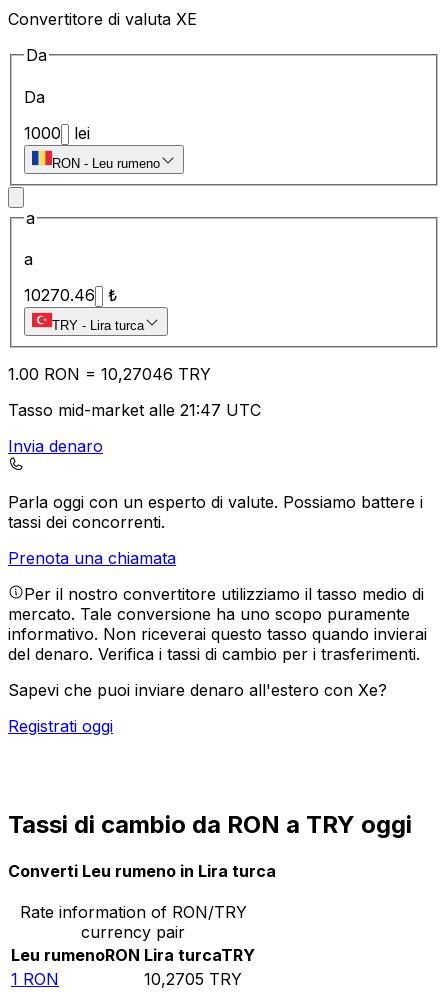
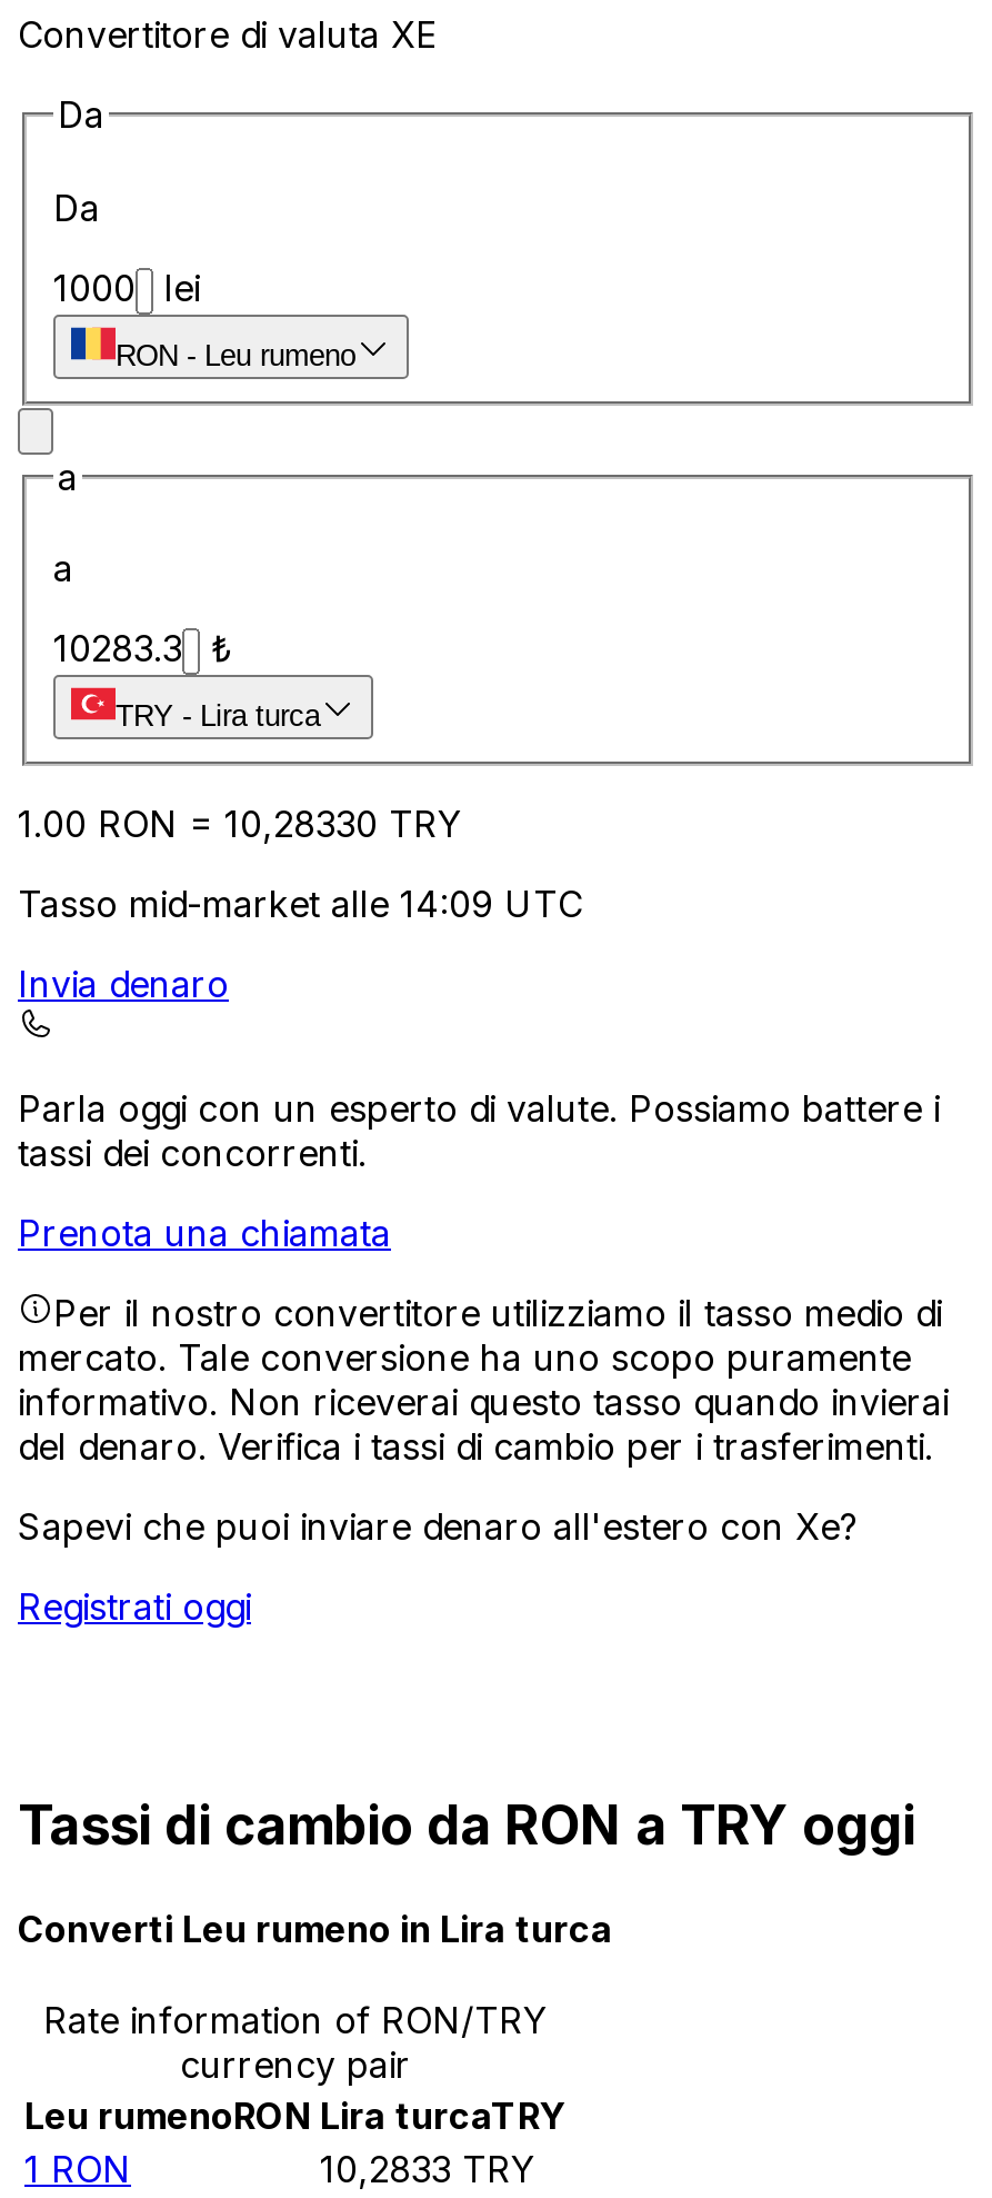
- 10270.46 ₺
+ 10283.3 ₺

- 1.00 RON = 10,27046 TRY
+ 1.00 RON = 10,28330 TRY

- Tasso mid-market alle 21:47 UTC
+ Tasso mid-market alle 14:09 UTC

- 10,2705 TRY
+ 10,2833 TRY
